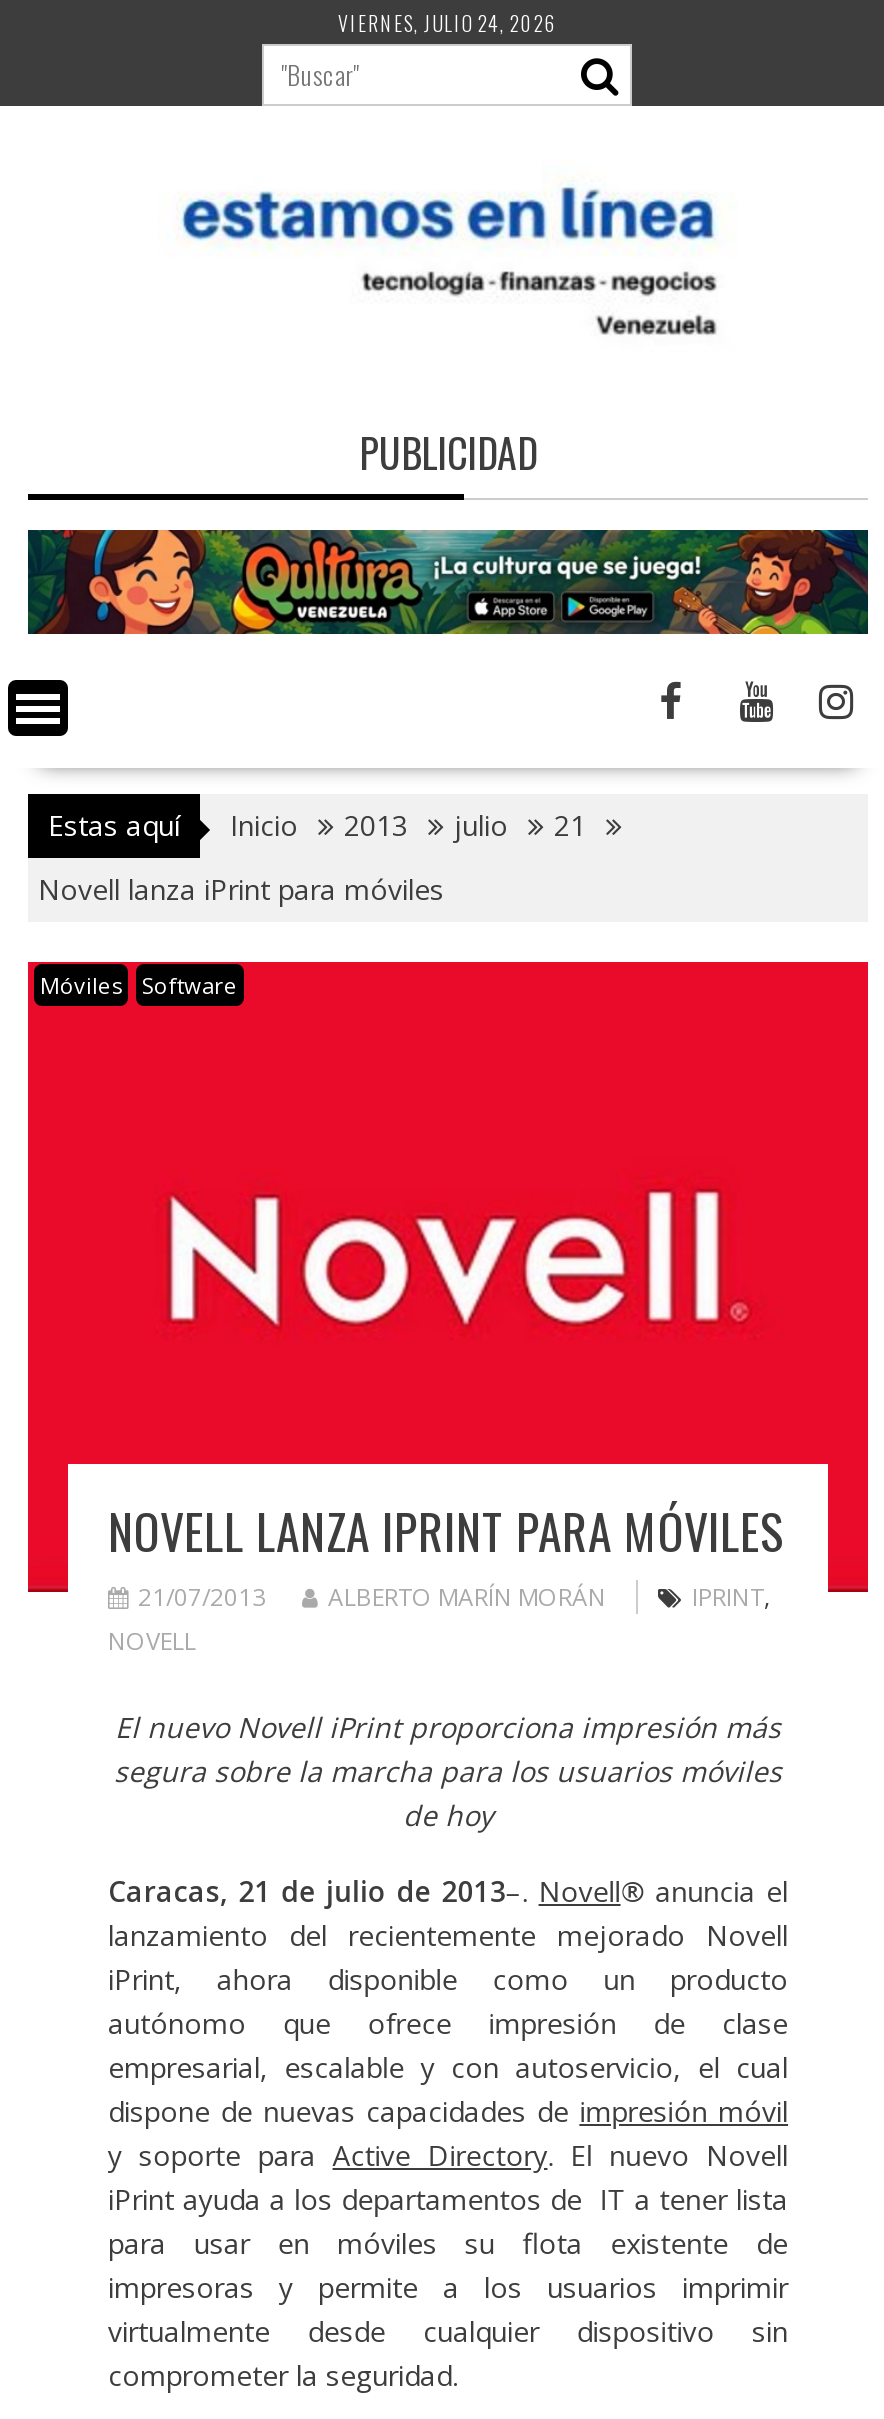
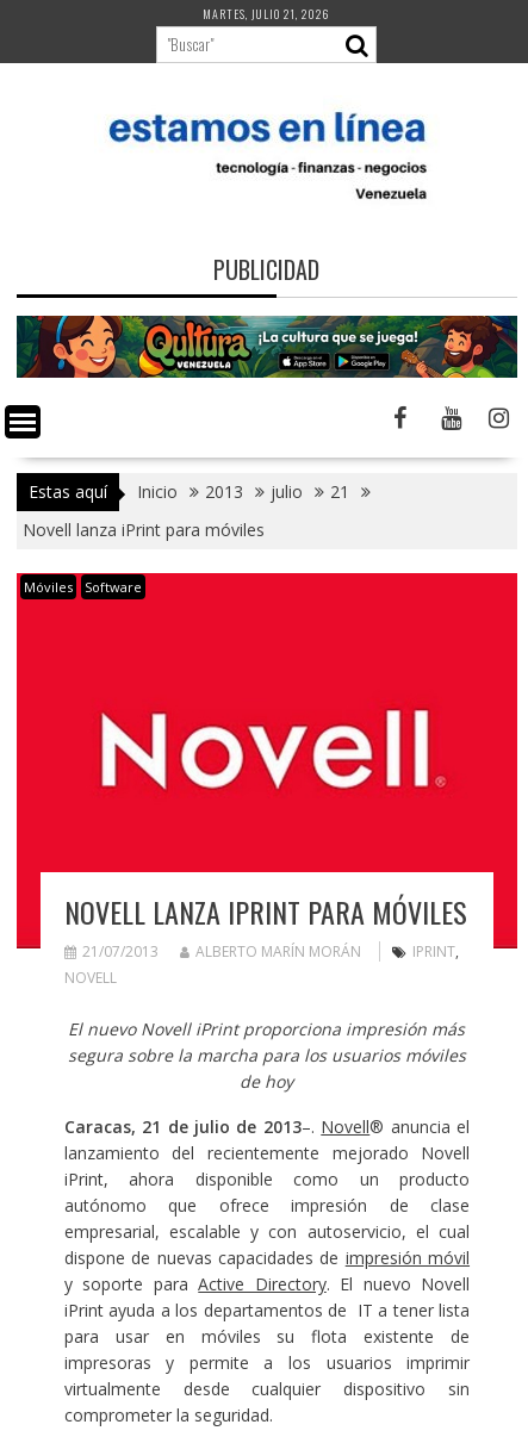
- VIERNES, JULIO 24, 2026
+ MARTES, JULIO 21, 2026
